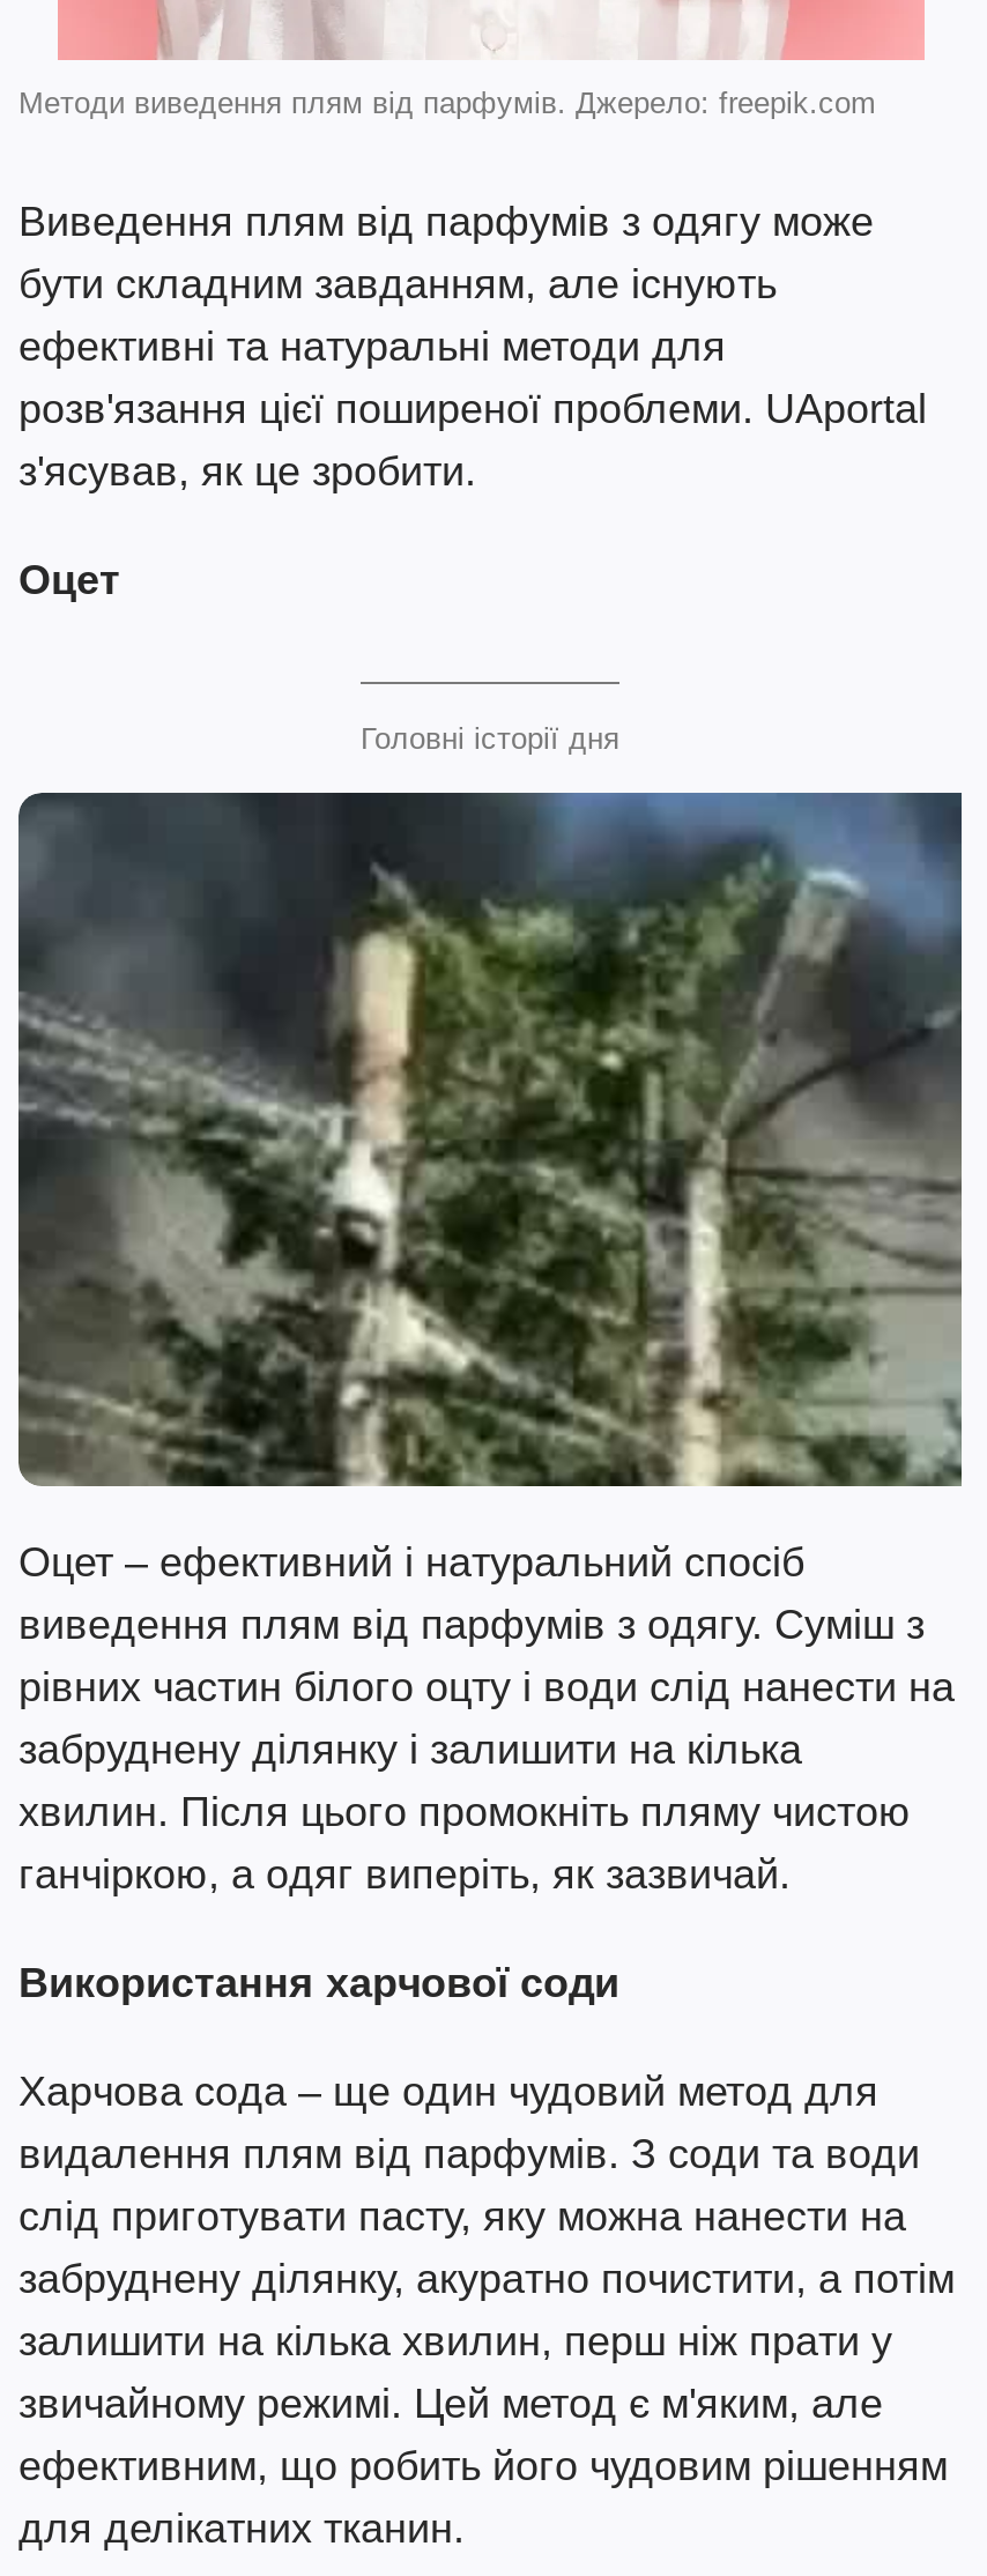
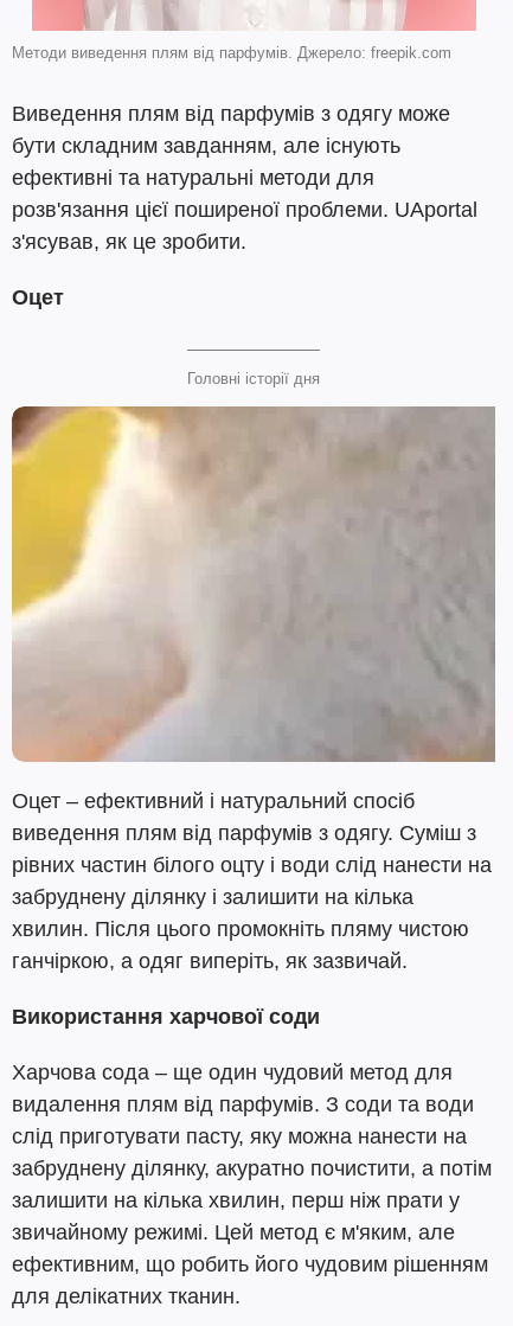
- [image]
+ [image]
